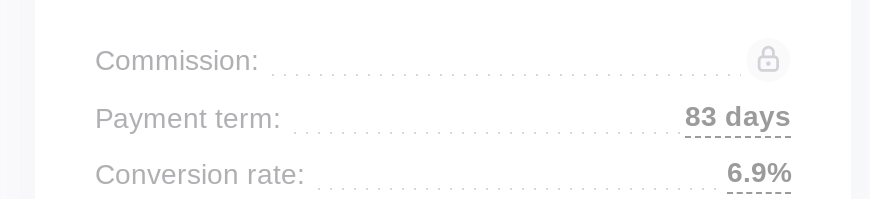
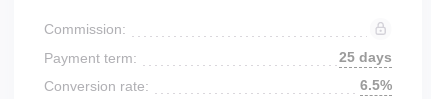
- 83 days
+ 25 days

- 6.9%
+ 6.5%
